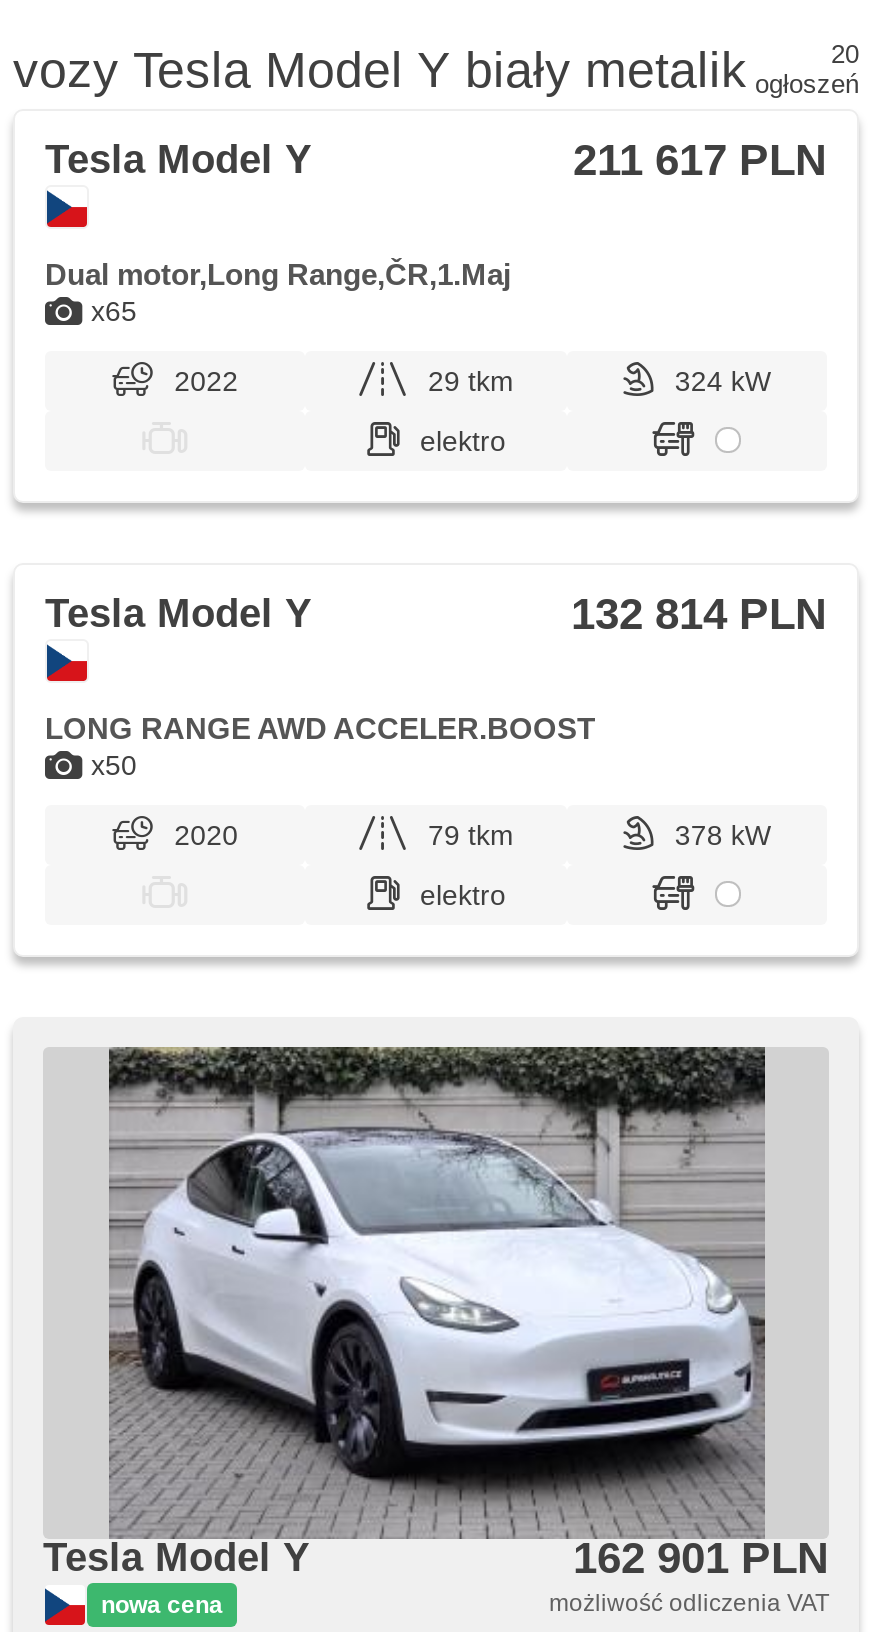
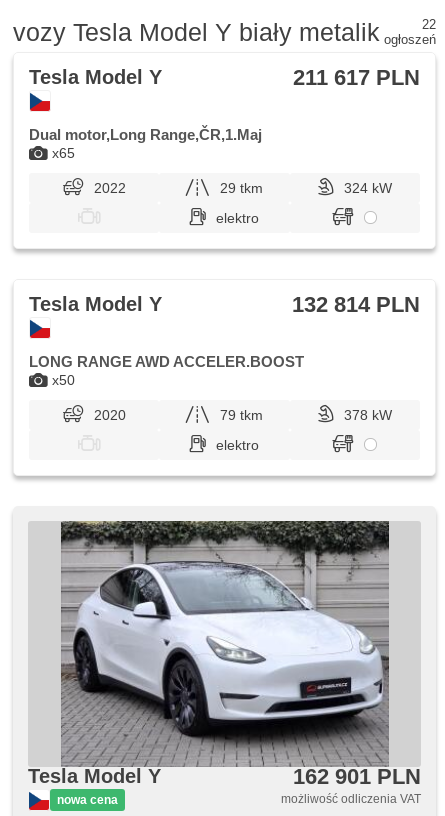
- 20
+ 22
